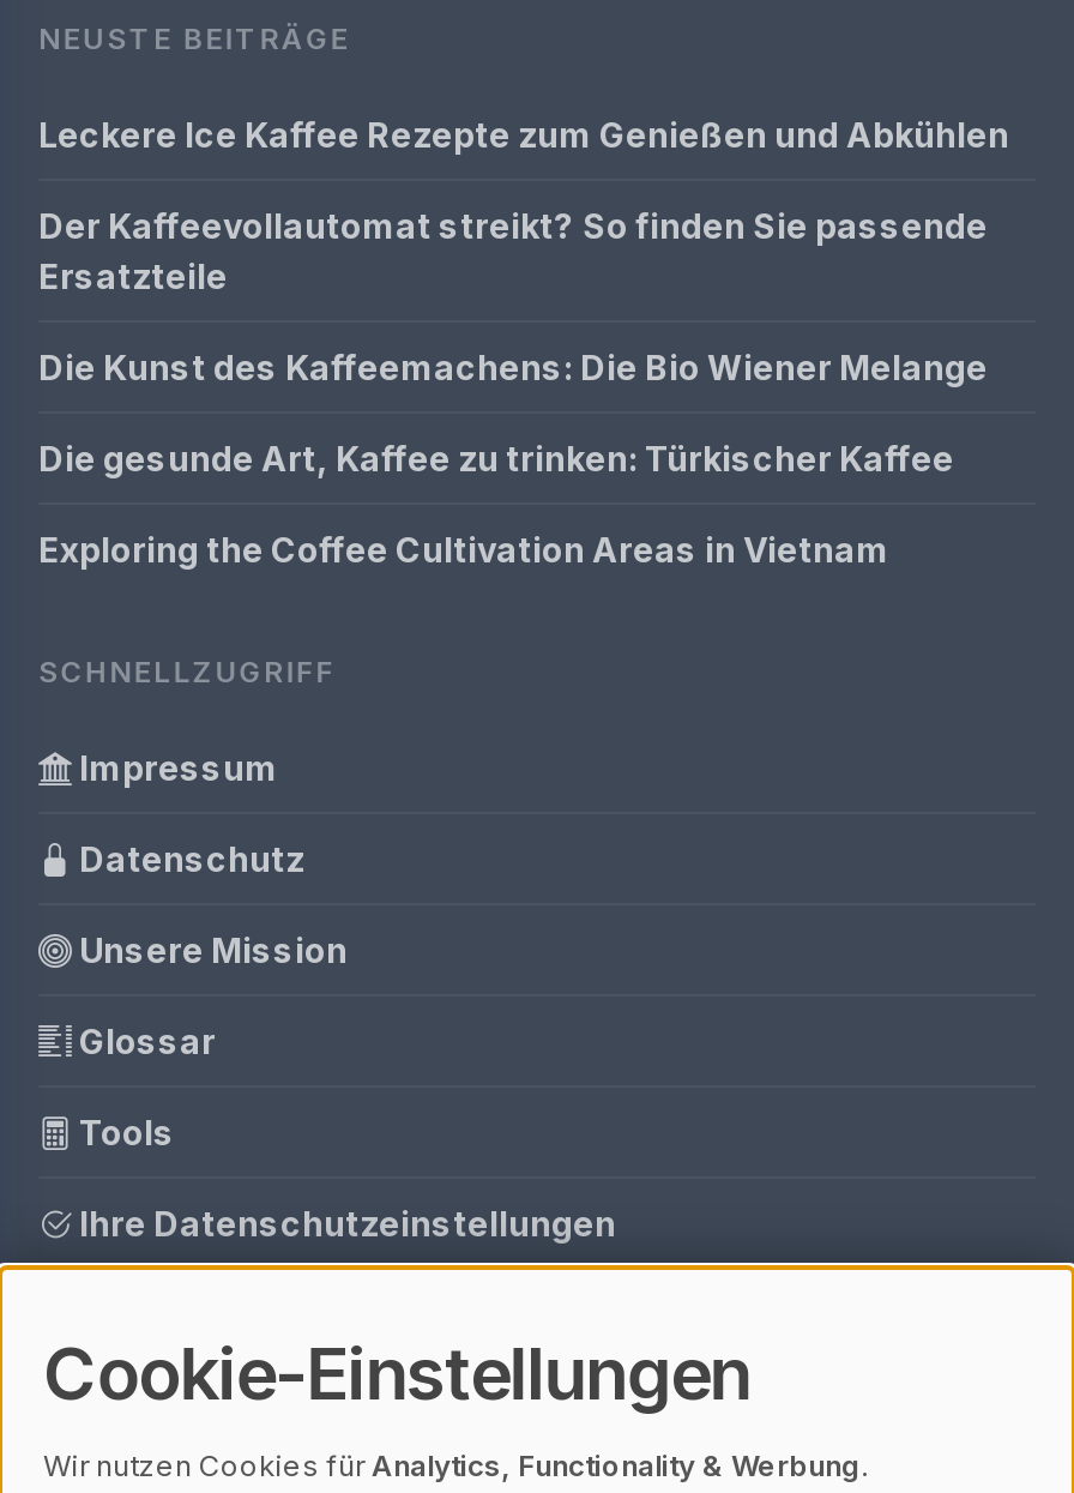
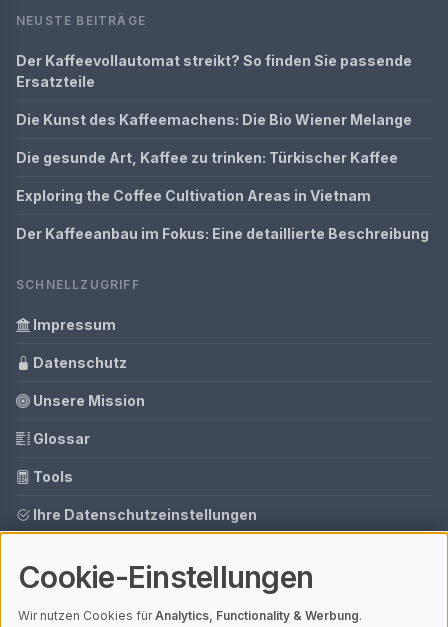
- Leckere Ice Kaffee Rezepte zum Genießen und Abkühlen

moved up: Der Kaffeevollautomat streikt? So finden Sie passende | Ersatzteile | Die Kunst des Kaffeemachens: Die Bio Wiener Melange | Die gesunde Art, Kaffee zu trinken: Türkischer Kaffee | Exploring the Coffee Cultivation Areas in Vietnam

+ Der Kaffeeanbau im Fokus: Eine detaillierte Beschreibung
